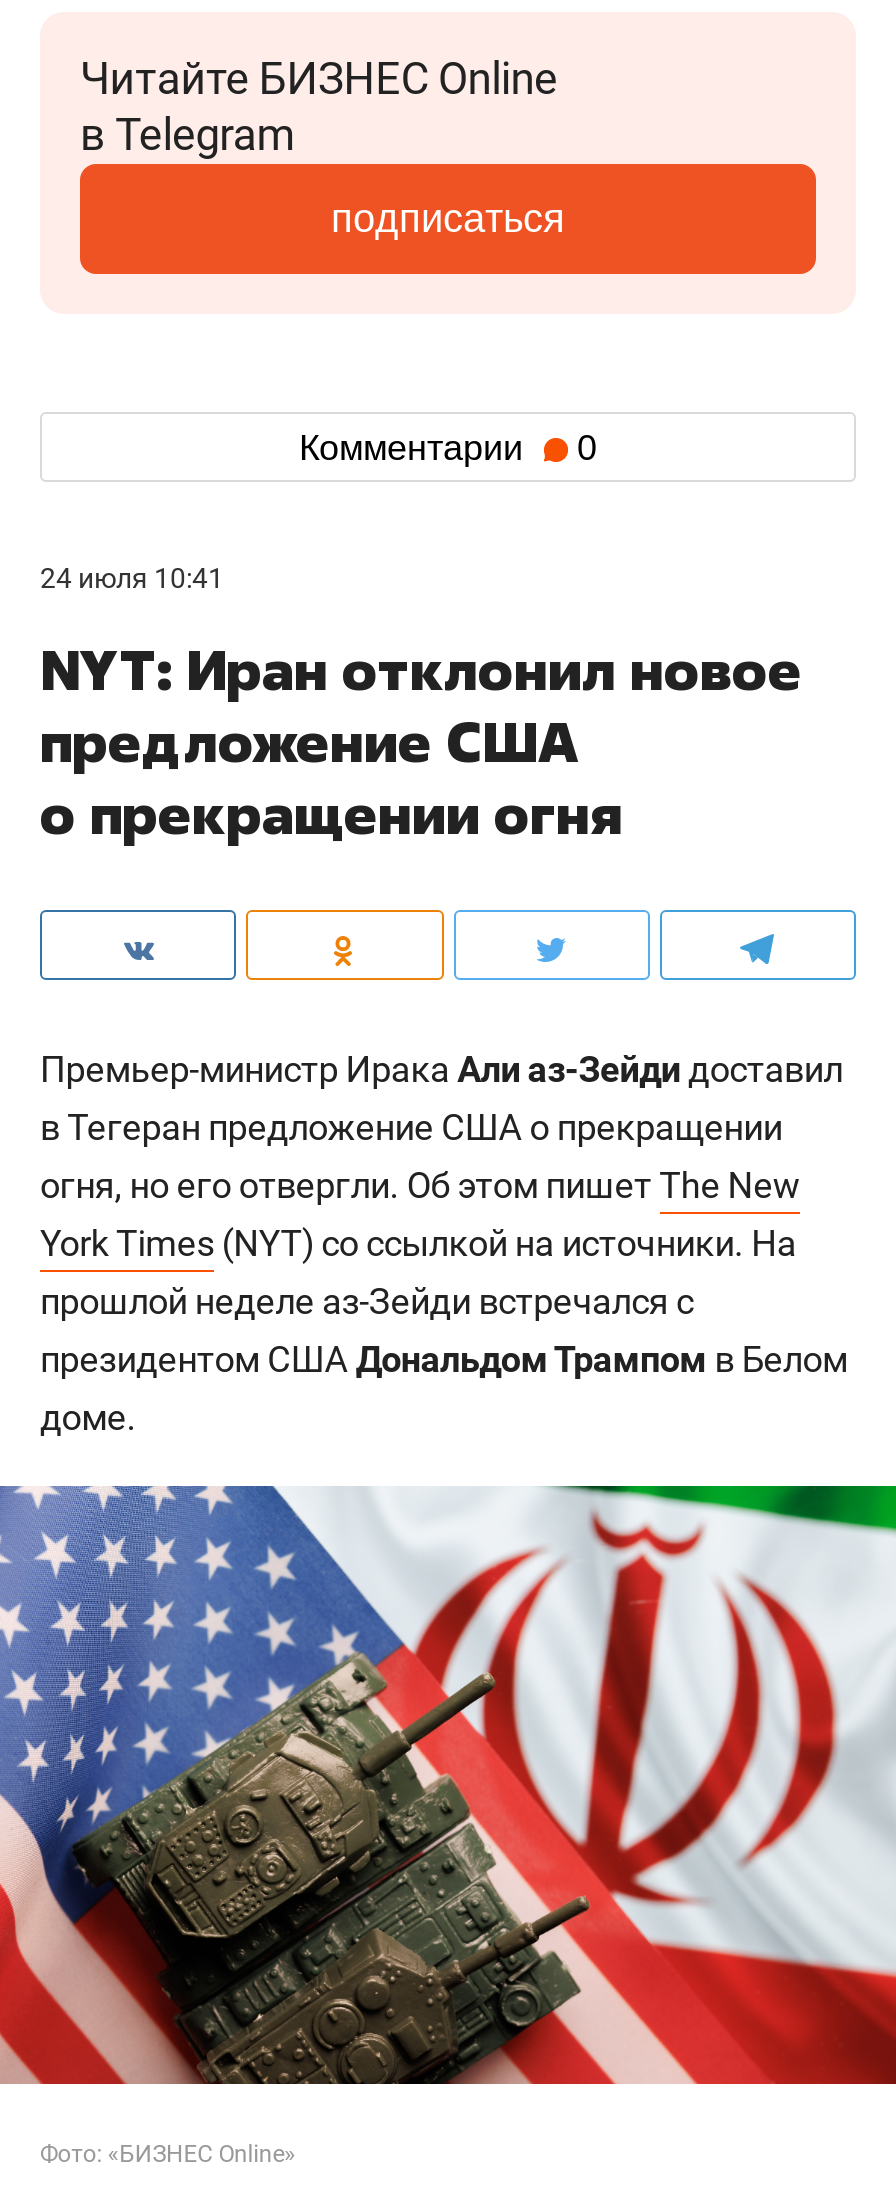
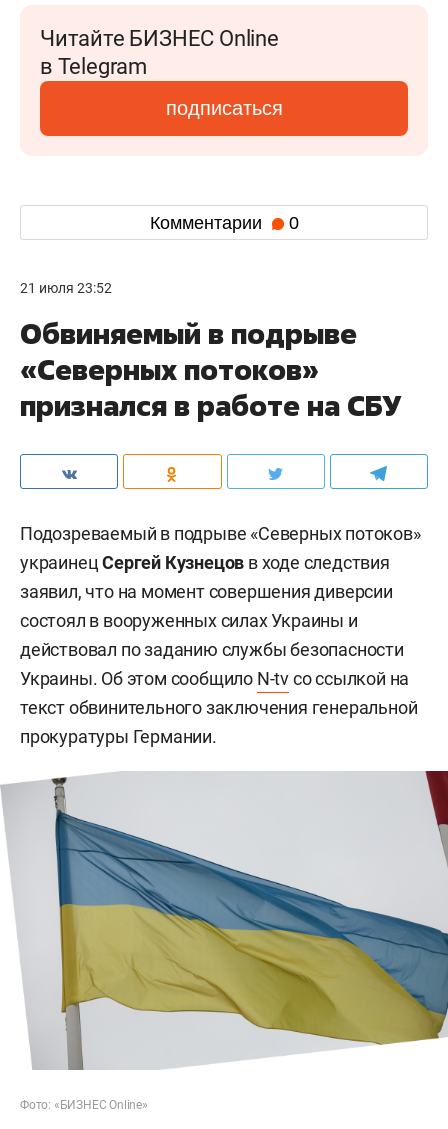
- 24 июля 10:41
+ 21 июля 23:52

- NYT: Иран отклонил новое
- предложение США
- о прекращении огня
+ Обвиняемый в подрыве
+ «Северных потоков»
+ признался в работе на СБУ

- Премьер-министр Ирака Али аз-Зейди доставил
- в Тегеран предложение США о прекращении
- огня, но его отвергли. Об этом пишет The New
- York Times (NYT) со ссылкой на источники. На
- прошлой неделе аз-Зейди встречался с
- президентом США Дональдом Трампом в Белом
- доме.
+ Подозреваемый в подрыве «Северных потоков»
+ украинец Сергей Кузнецов в ходе следствия
+ заявил, что на момент совершения диверсии
+ состоял в вооруженных силах Украины и
+ действовал по заданию службы безопасности
+ Украины. Об этом сообщило N-tv со ссылкой на
+ текст обвинительного заключения генеральной
+ прокуратуры Германии.

- [image]
+ [image]
